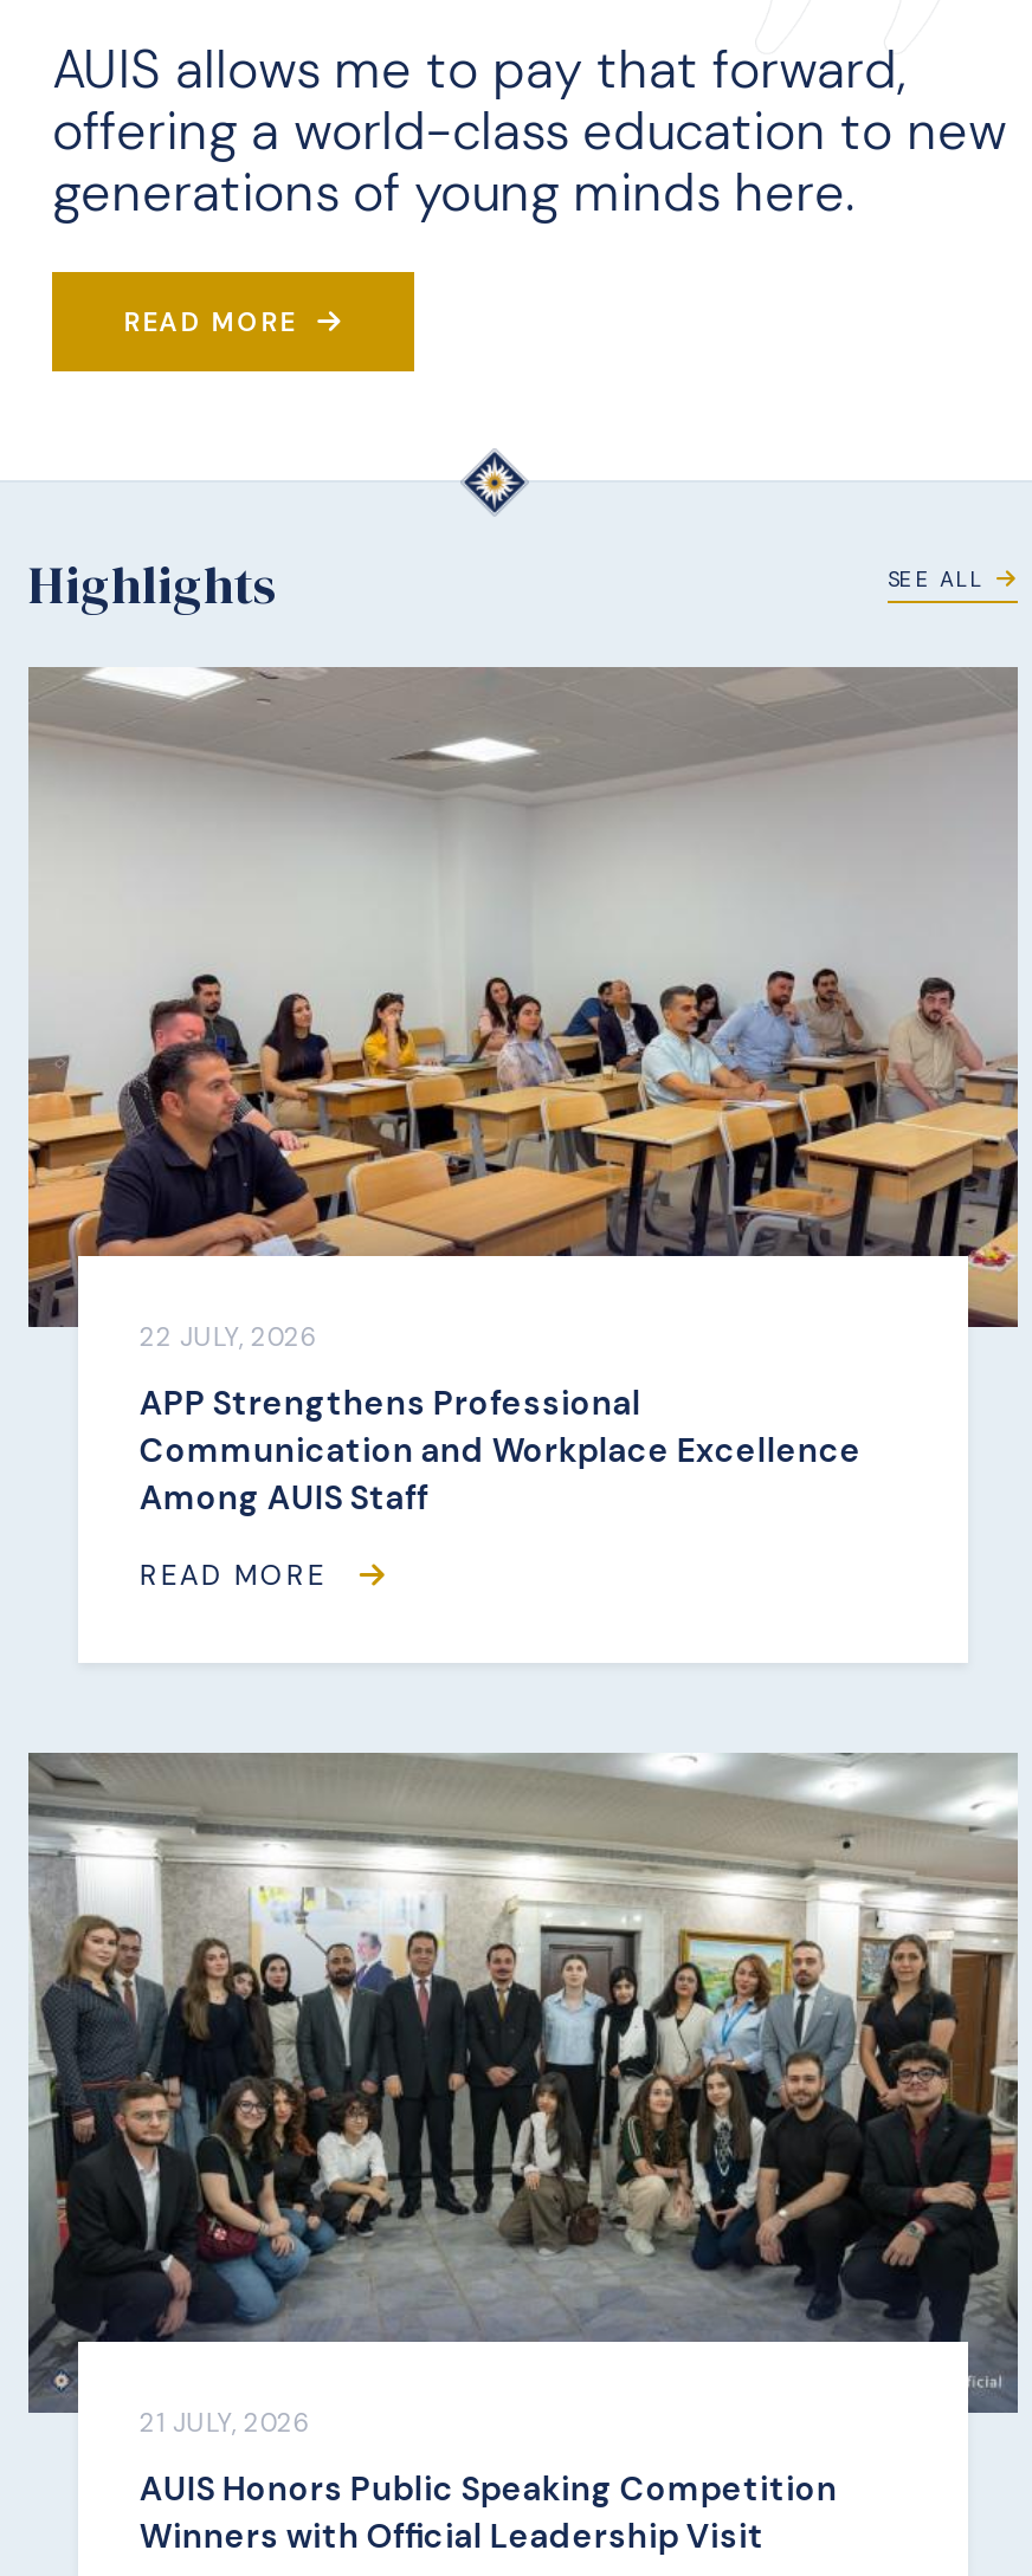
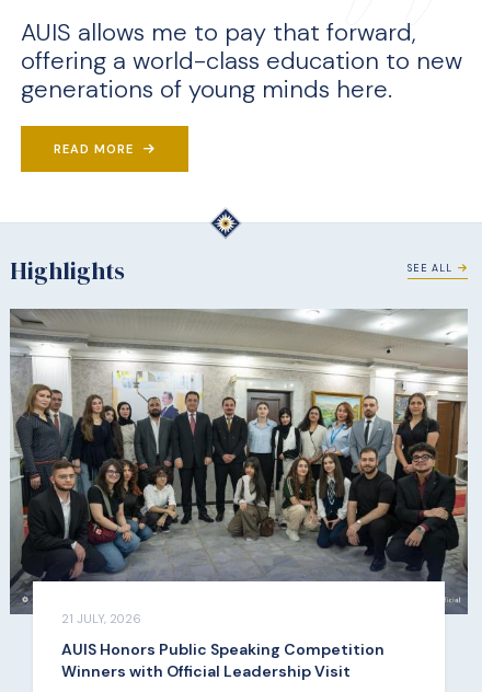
- [image]
- 22 JULY, 2026
- APP Strengthens Professional
- Communication and Workplace Excellence
- Among AUIS Staff
- READ MORE
